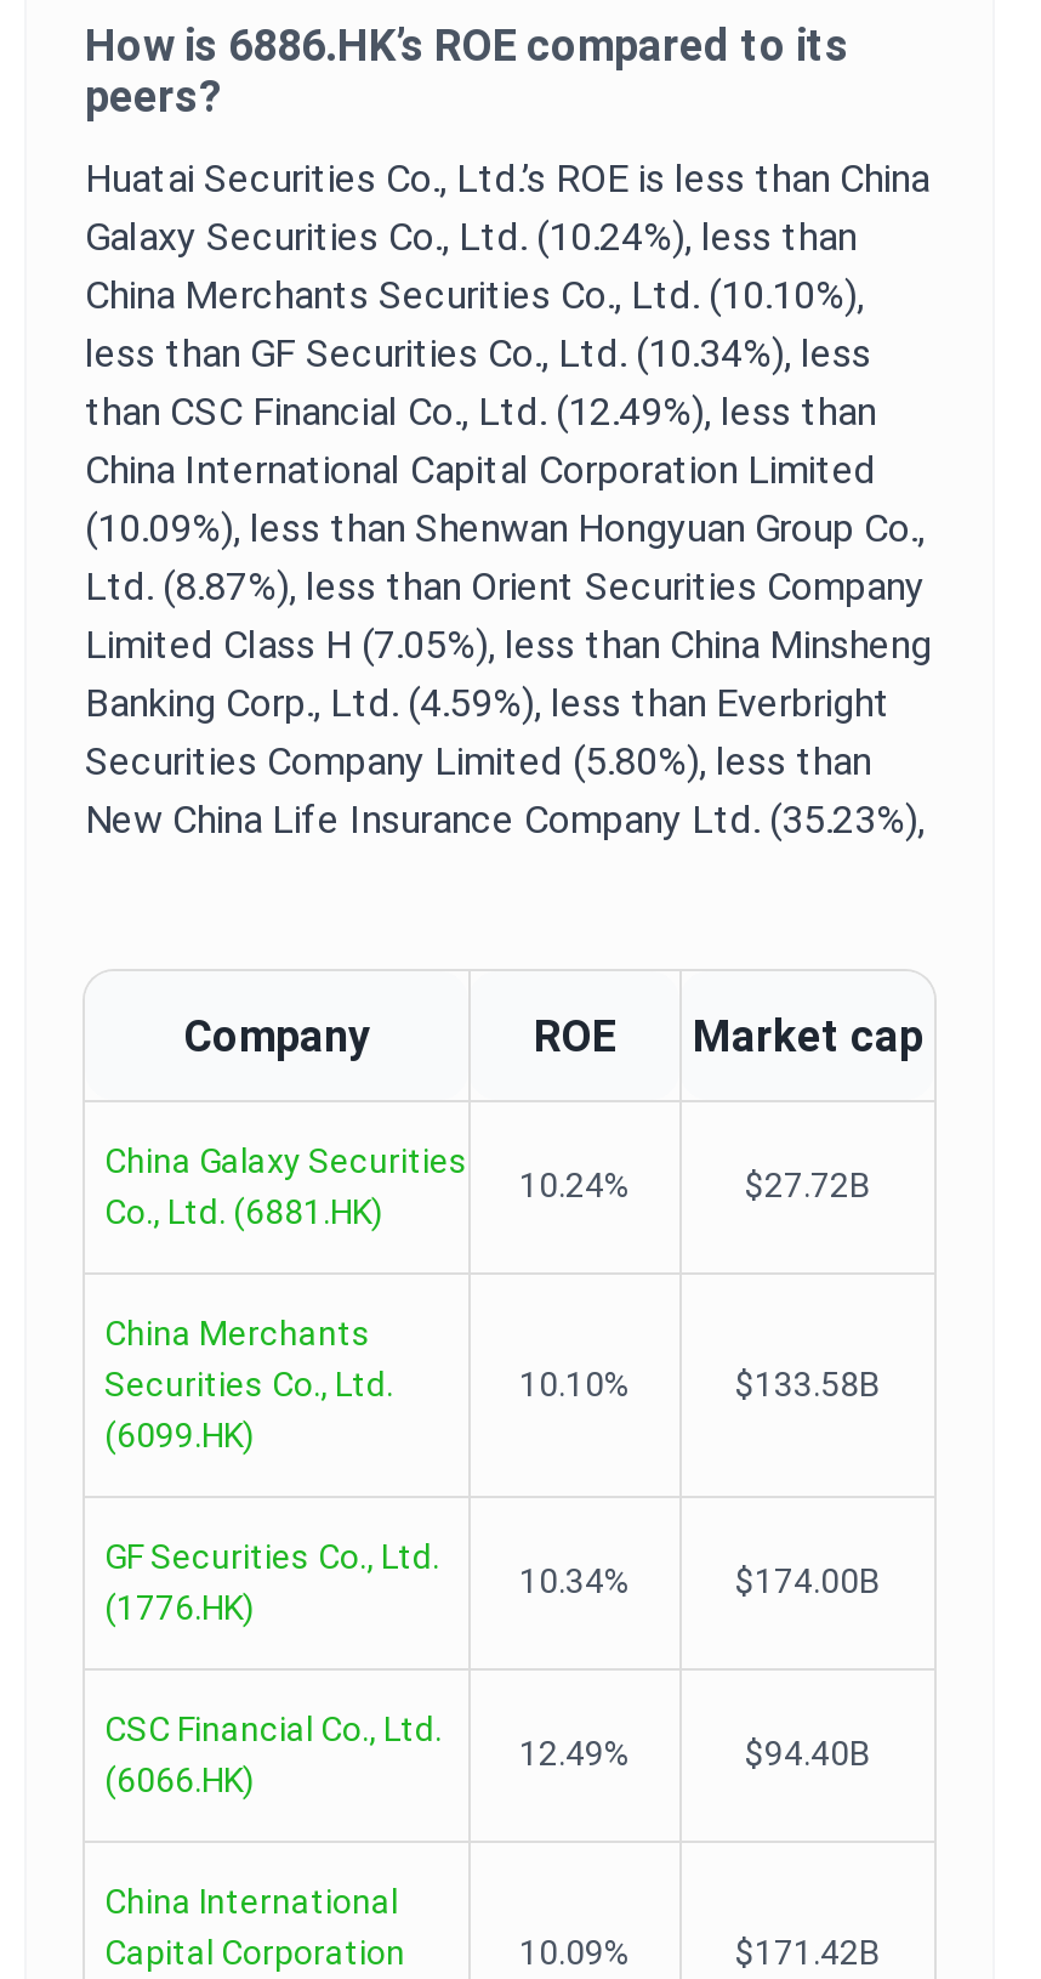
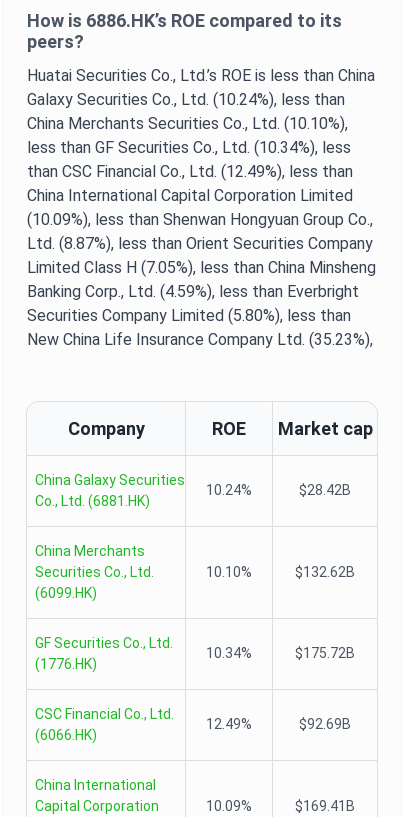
- $27.72B
+ $28.42B

- $133.58B
+ $132.62B

- $174.00B
+ $175.72B

- $94.40B
+ $92.69B

- $171.42B
+ $169.41B
